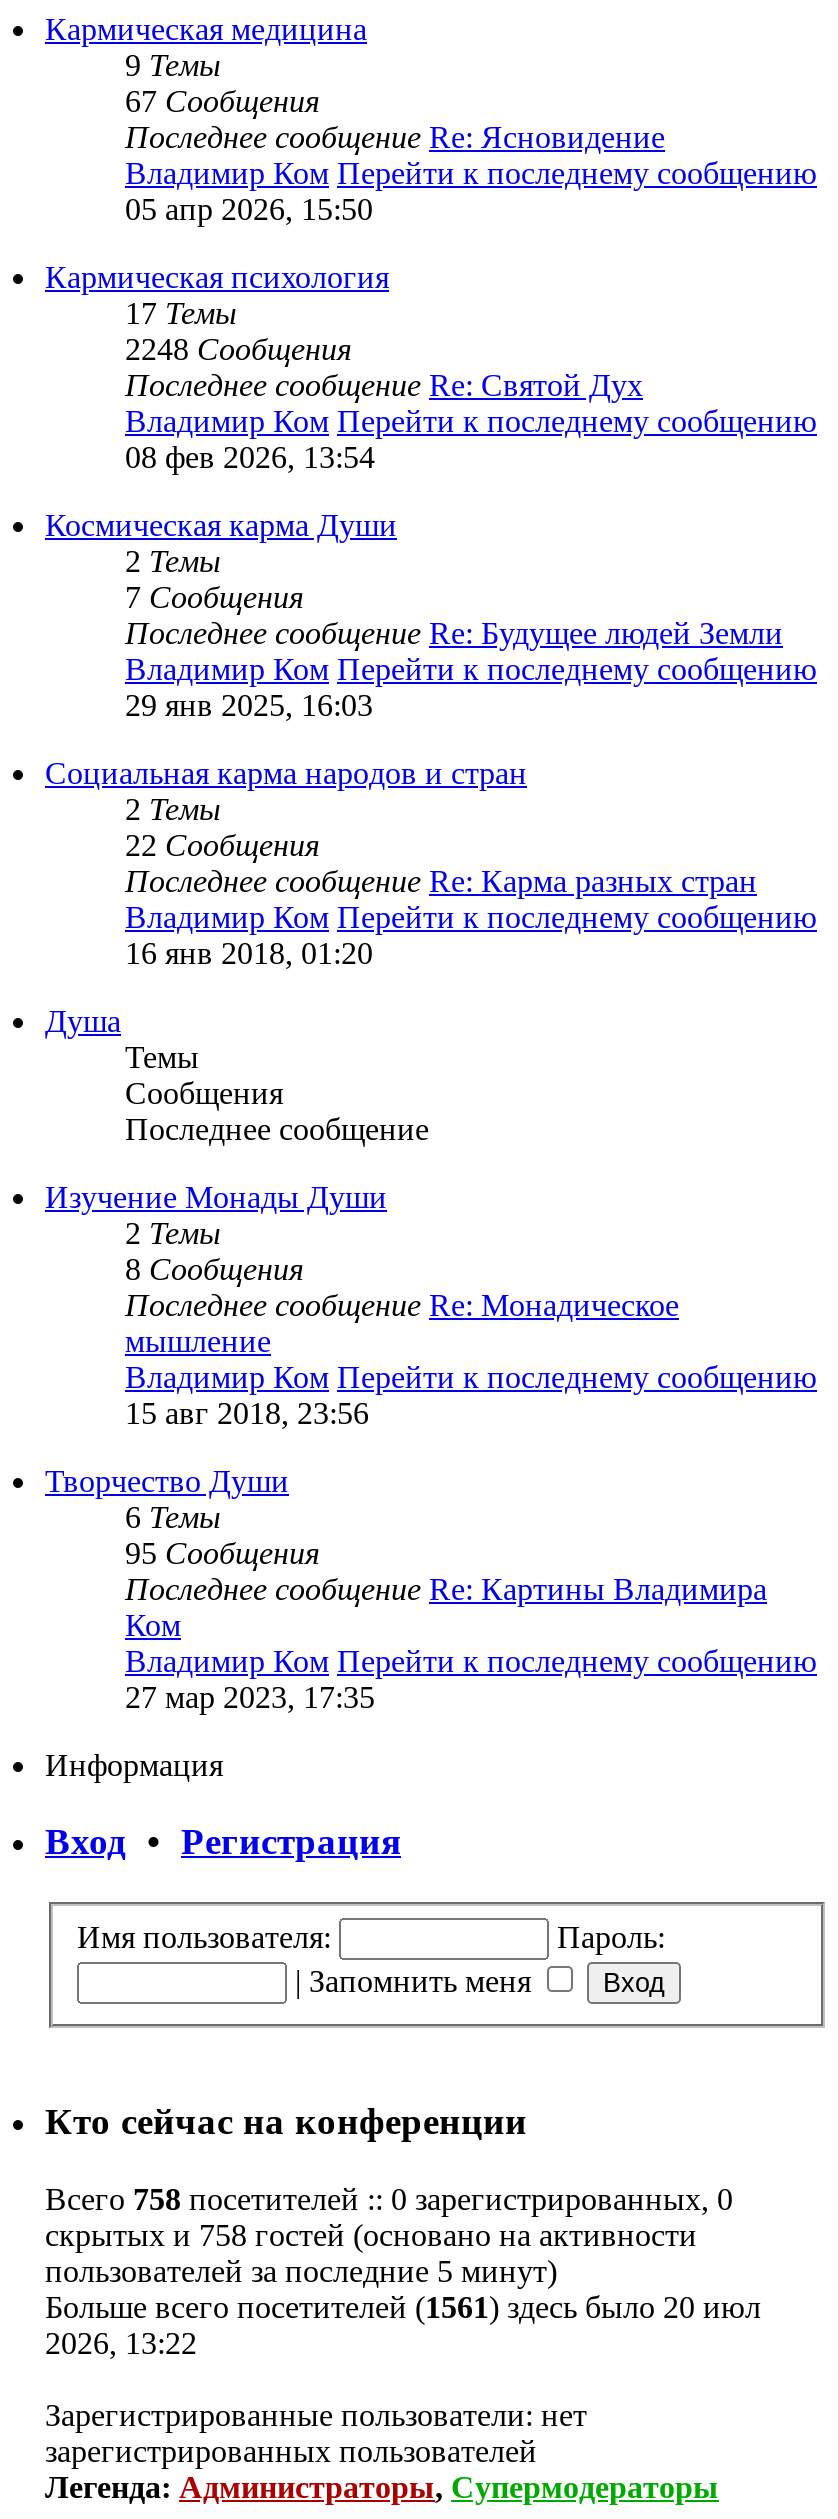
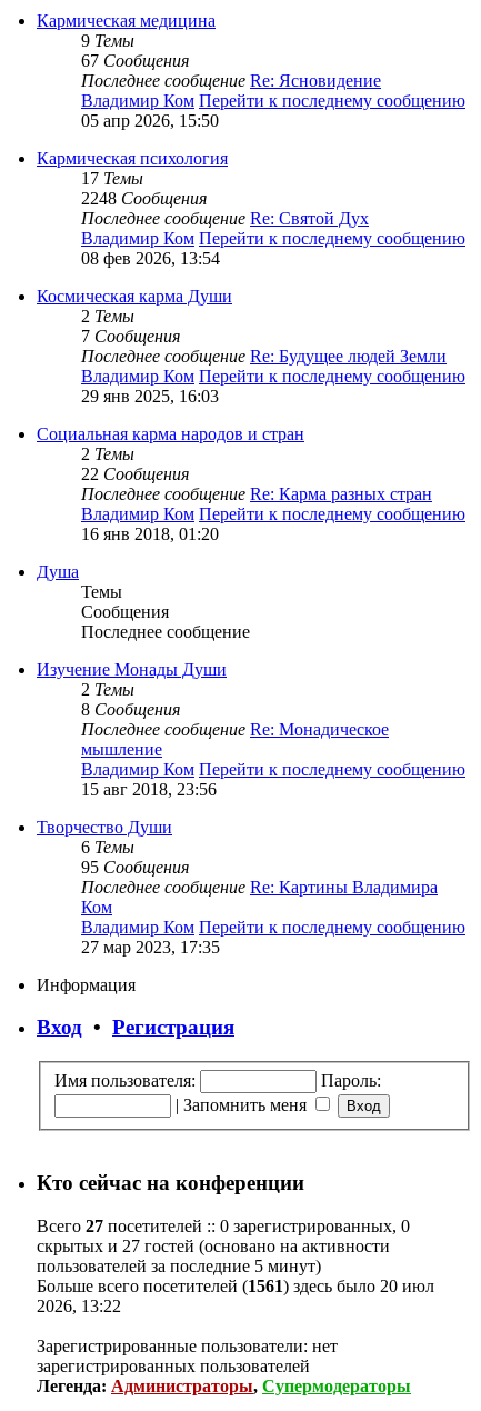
- Всего 758 посетителей :: 0 зарегистрированных, 0
+ Всего 27 посетителей :: 0 зарегистрированных, 0

- скрытых и 758 гостей (основано на активности
+ скрытых и 27 гостей (основано на активности
